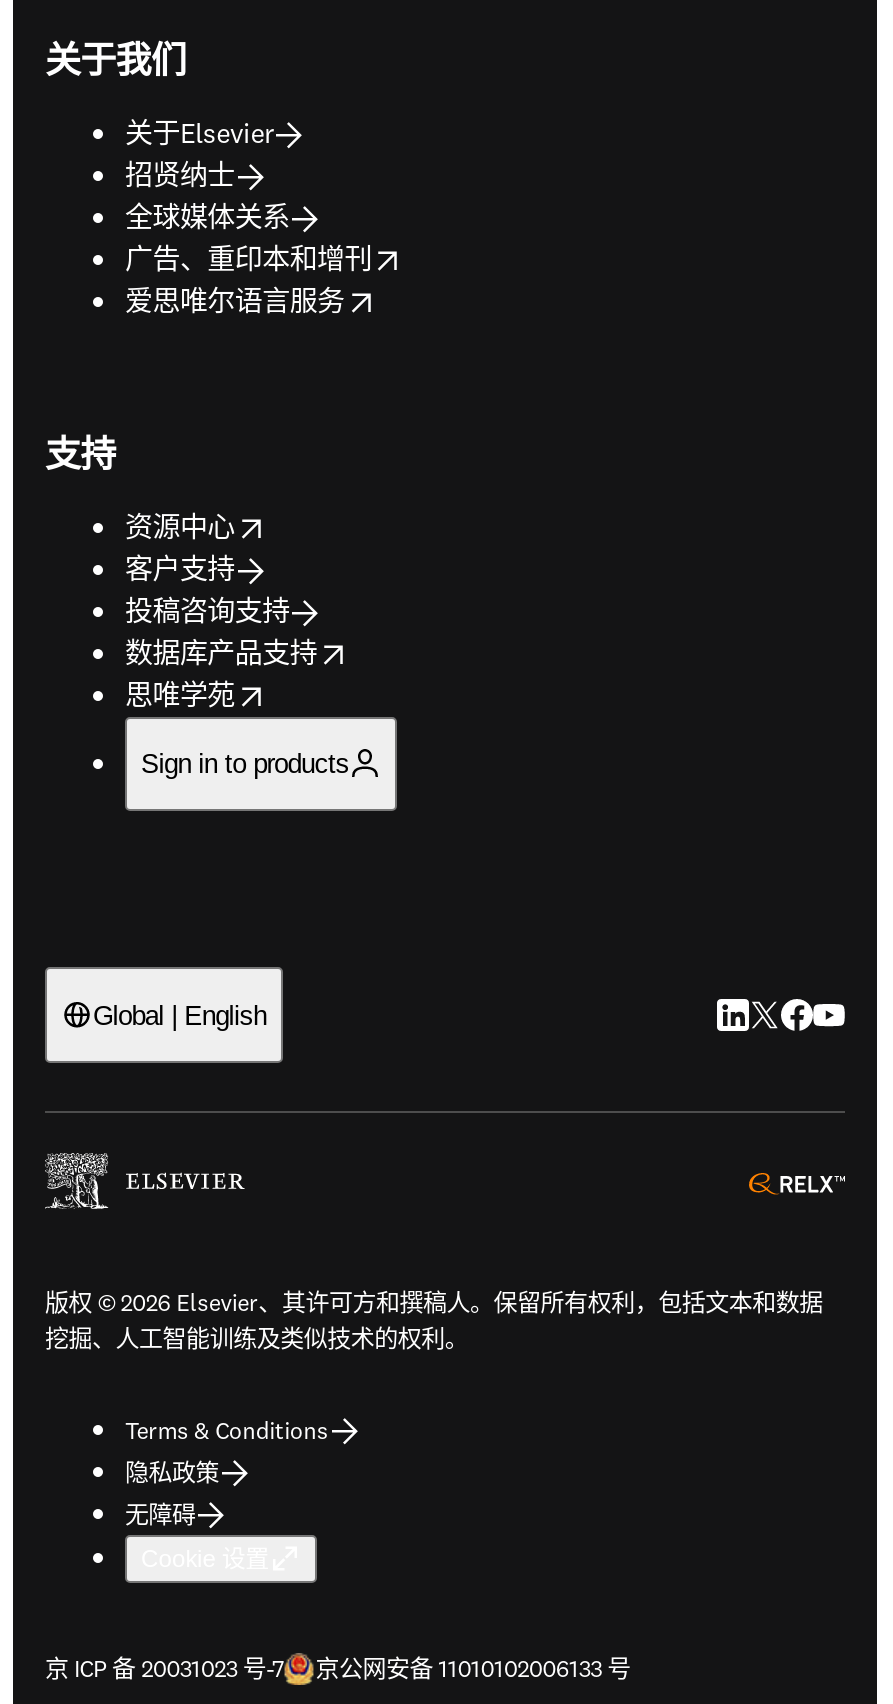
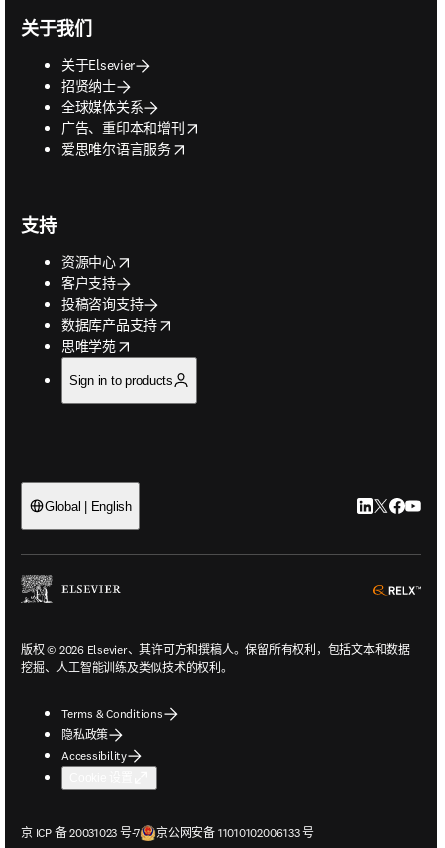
- 无障碍
+ Accessibility
